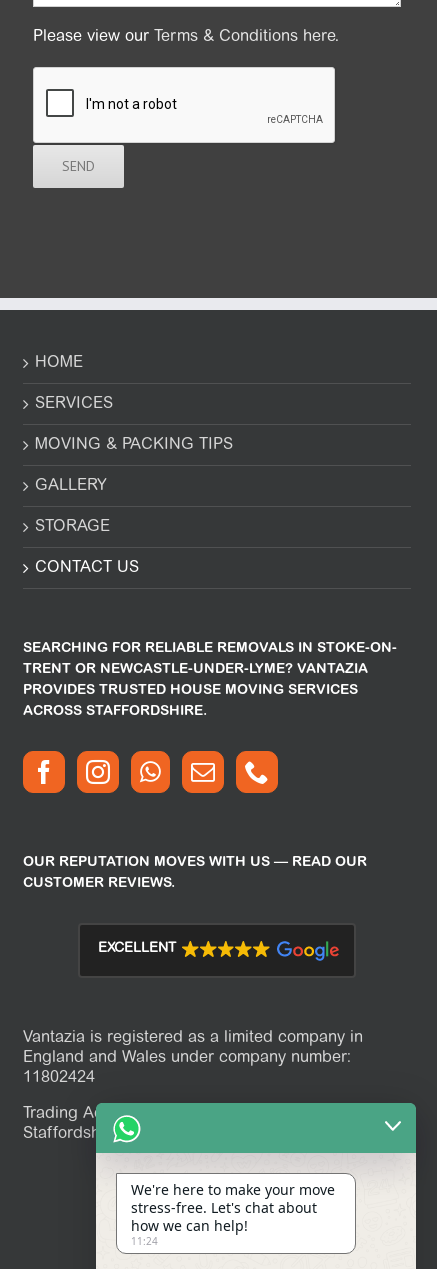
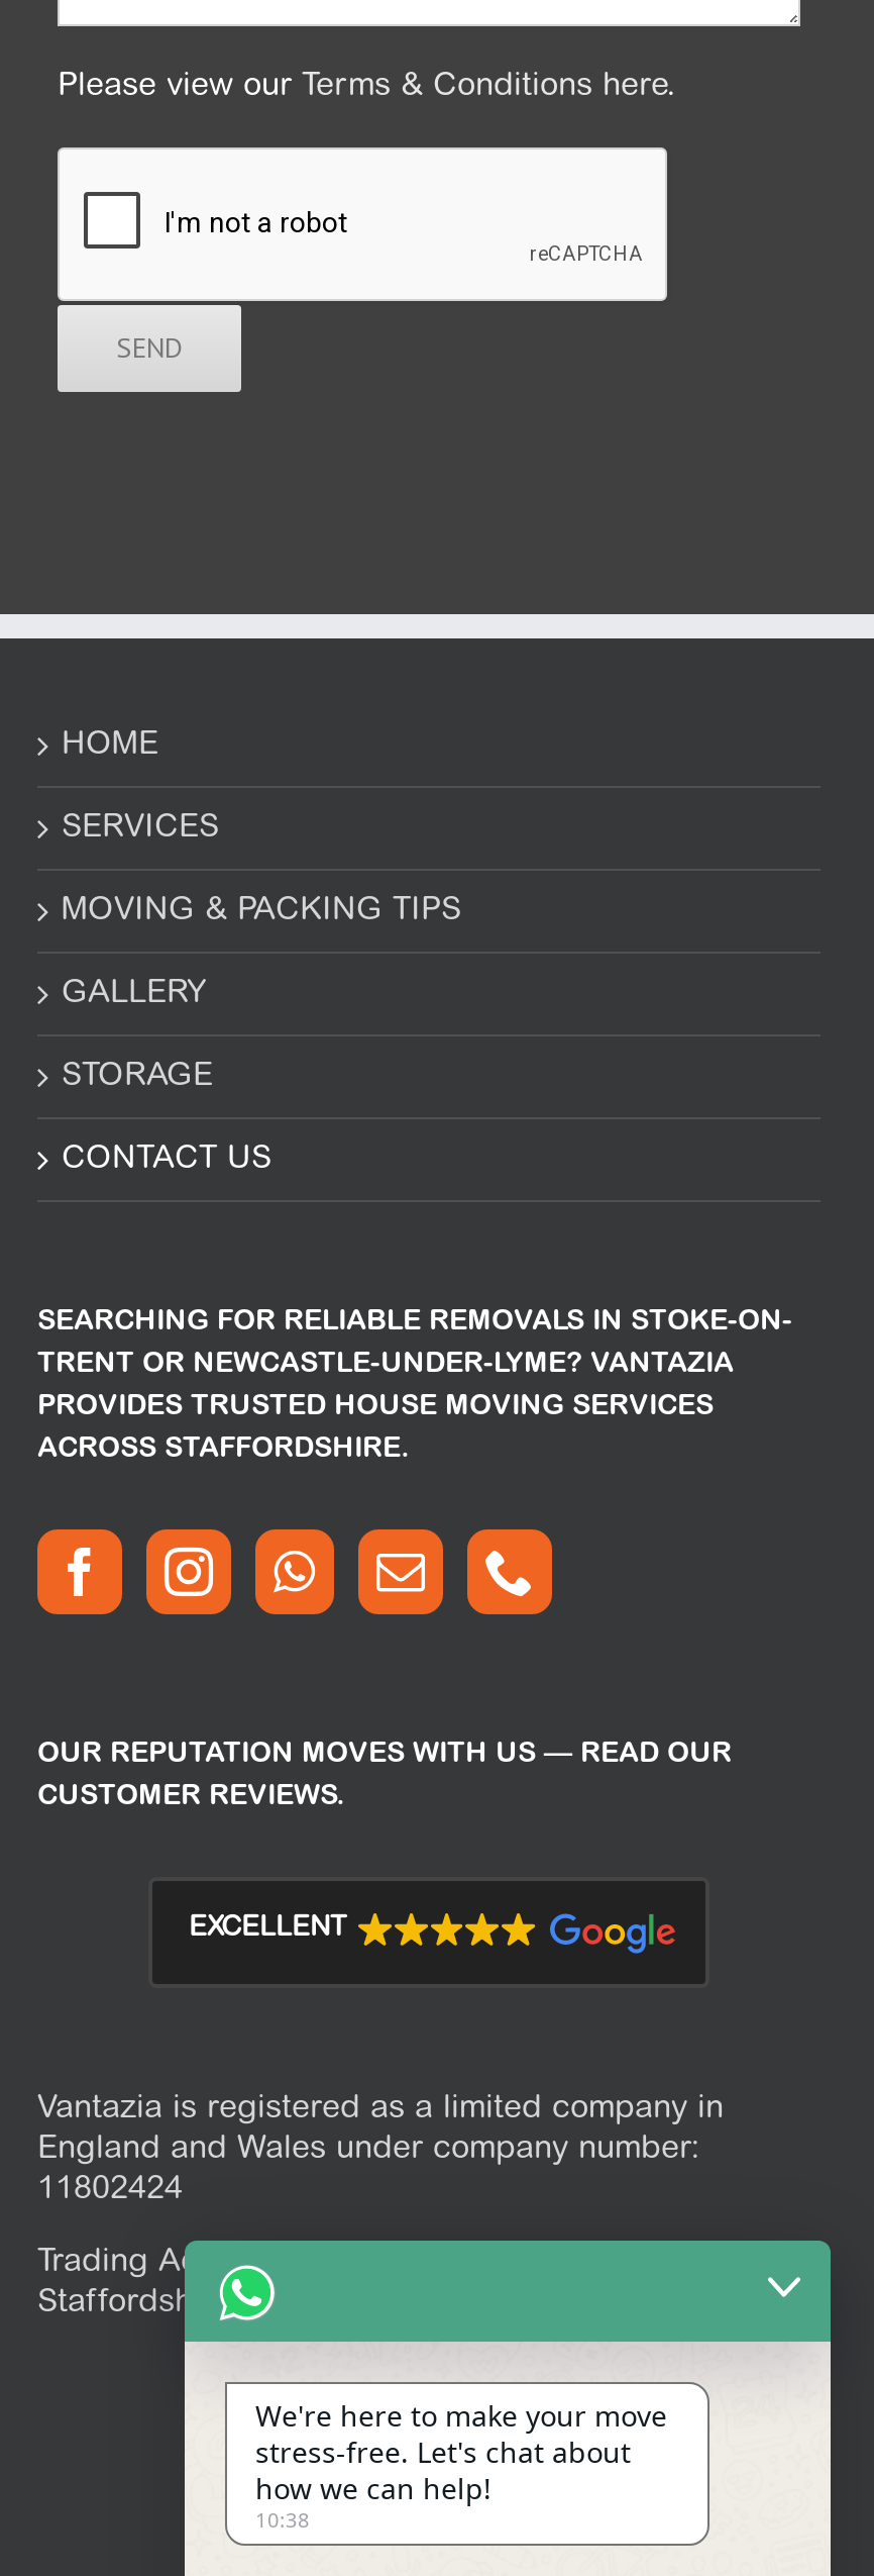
- 11:24
+ 10:38
